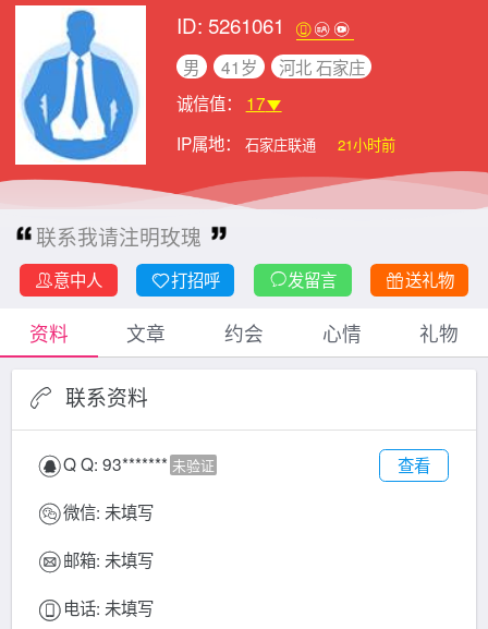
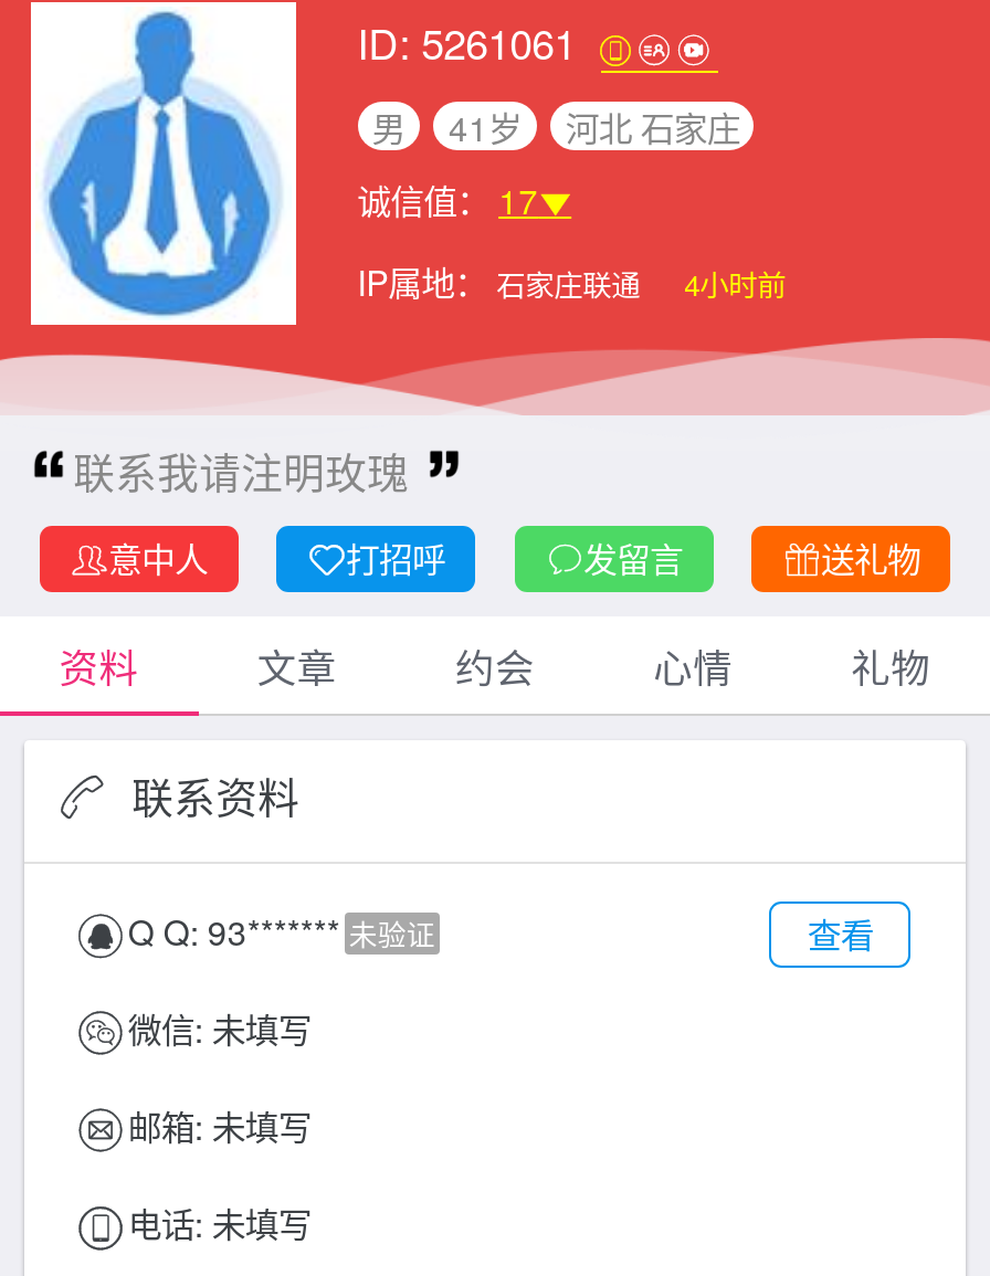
- IP属地：石家庄联通 21小时前
+ IP属地：石家庄联通 4小时前
